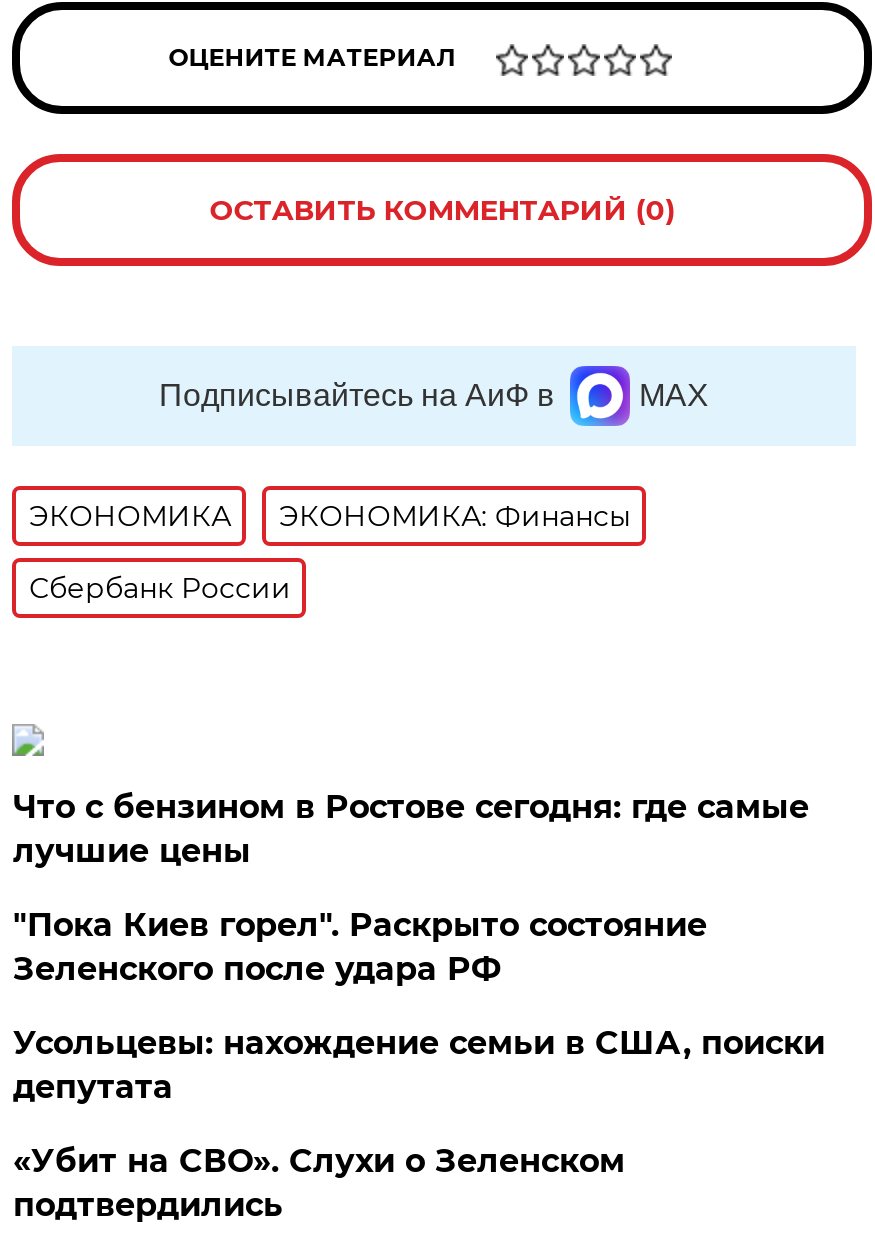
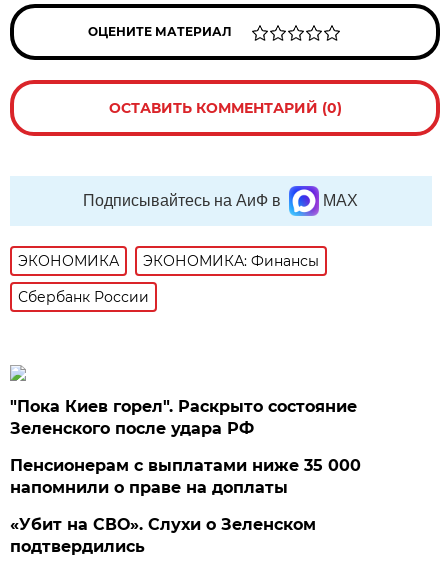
- Что с бензином в Ростове сегодня: где самые
- лучшие цены

- Усольцевы: нахождение семьи в США, поиски
- депутата
+ Пенсионерам с выплатами ниже 35 000
+ напомнили о праве на доплаты
